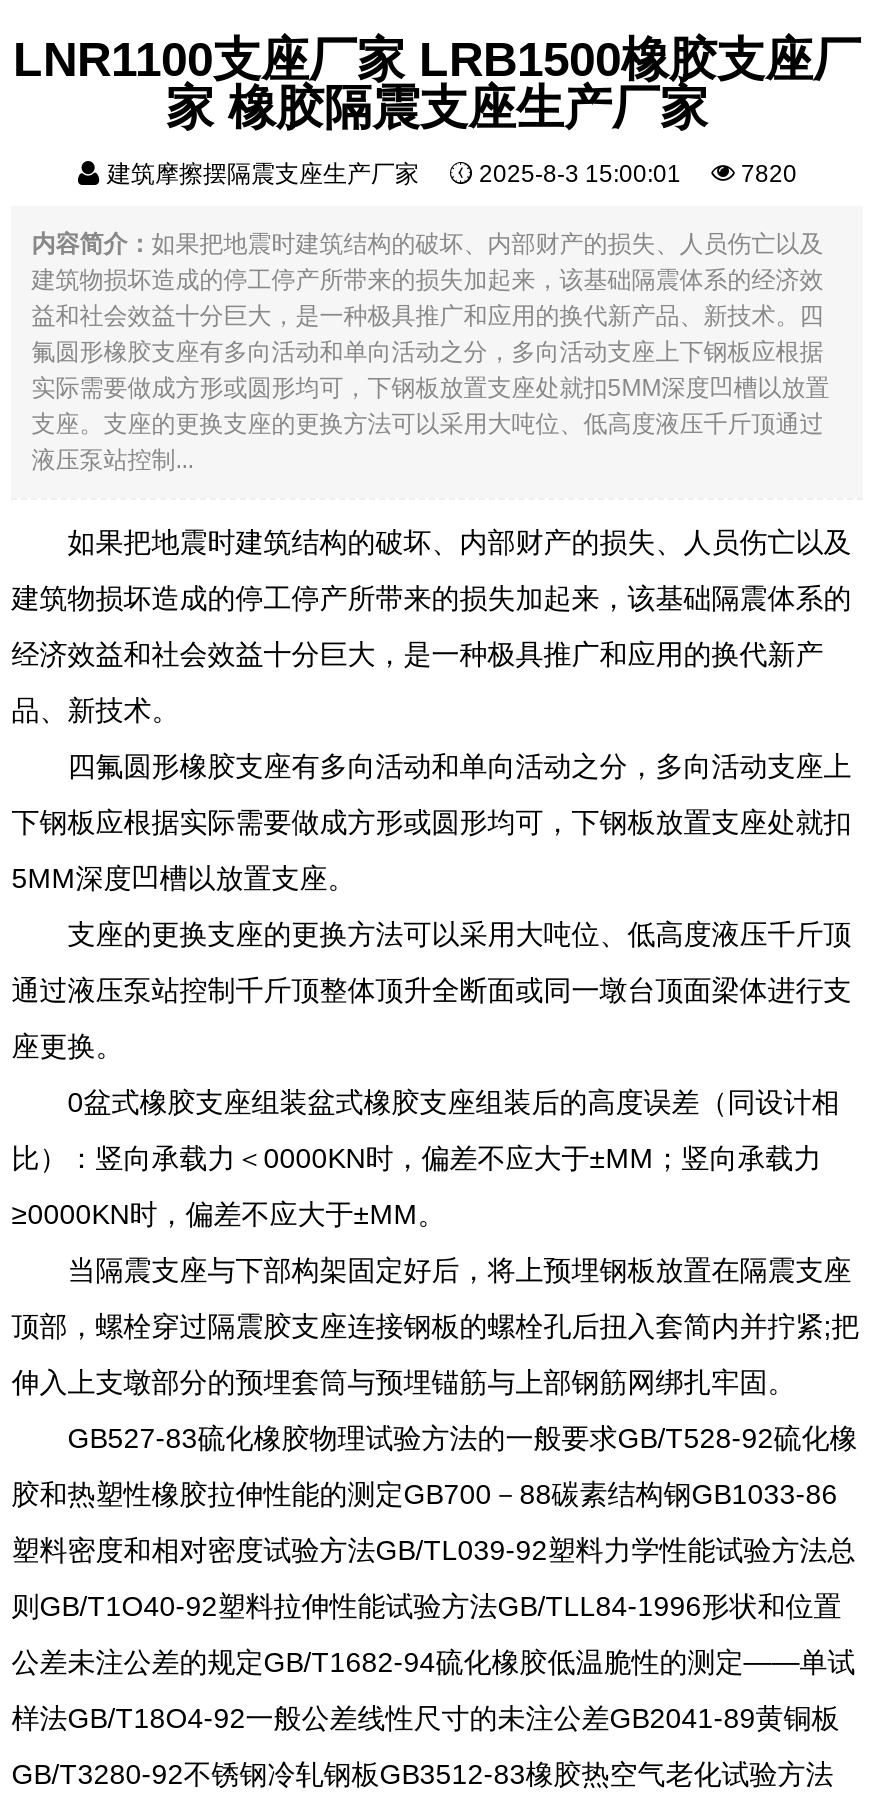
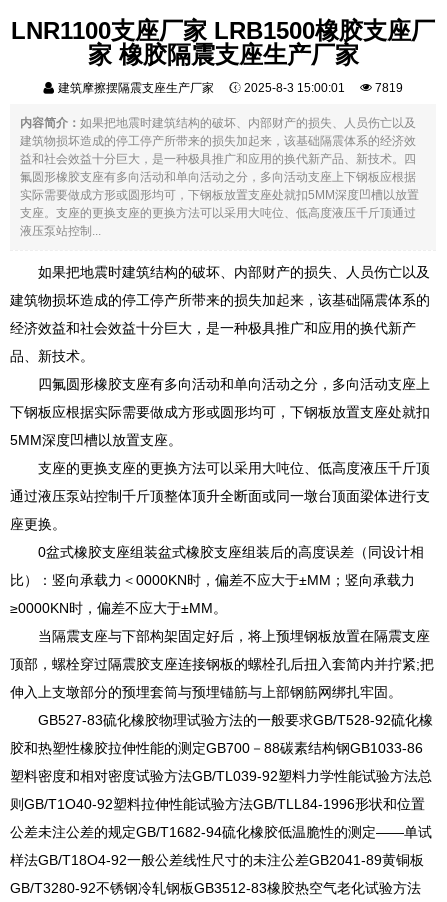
- 建筑摩擦摆隔震支座生产厂家 2025-8-3 15:00:01 7820
+ 建筑摩擦摆隔震支座生产厂家 2025-8-3 15:00:01 7819
